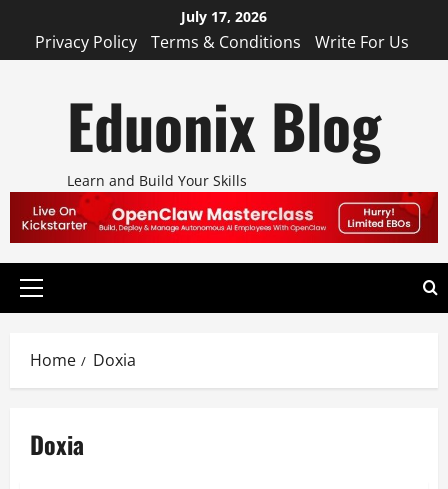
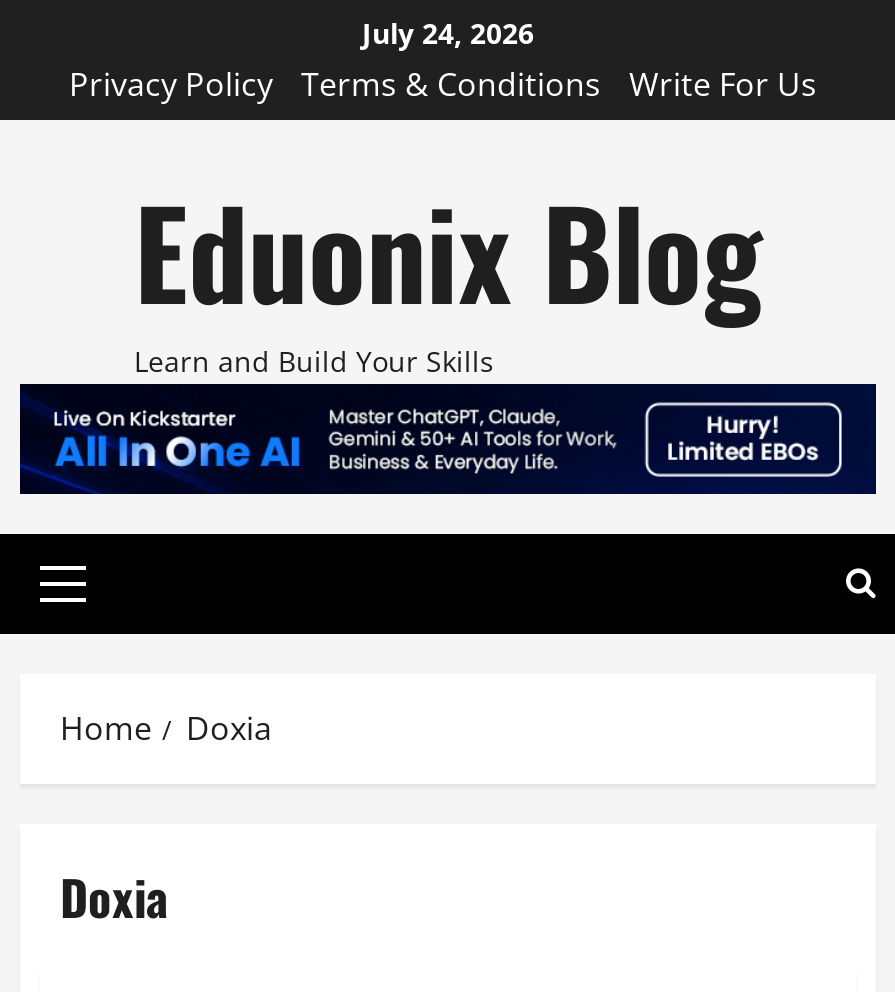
- July 17, 2026
+ July 24, 2026

- [image]
+ [image]
